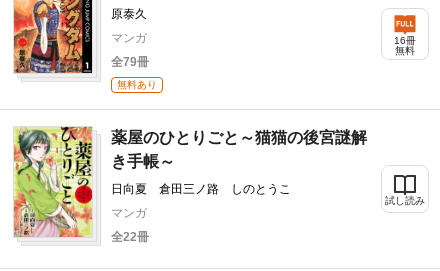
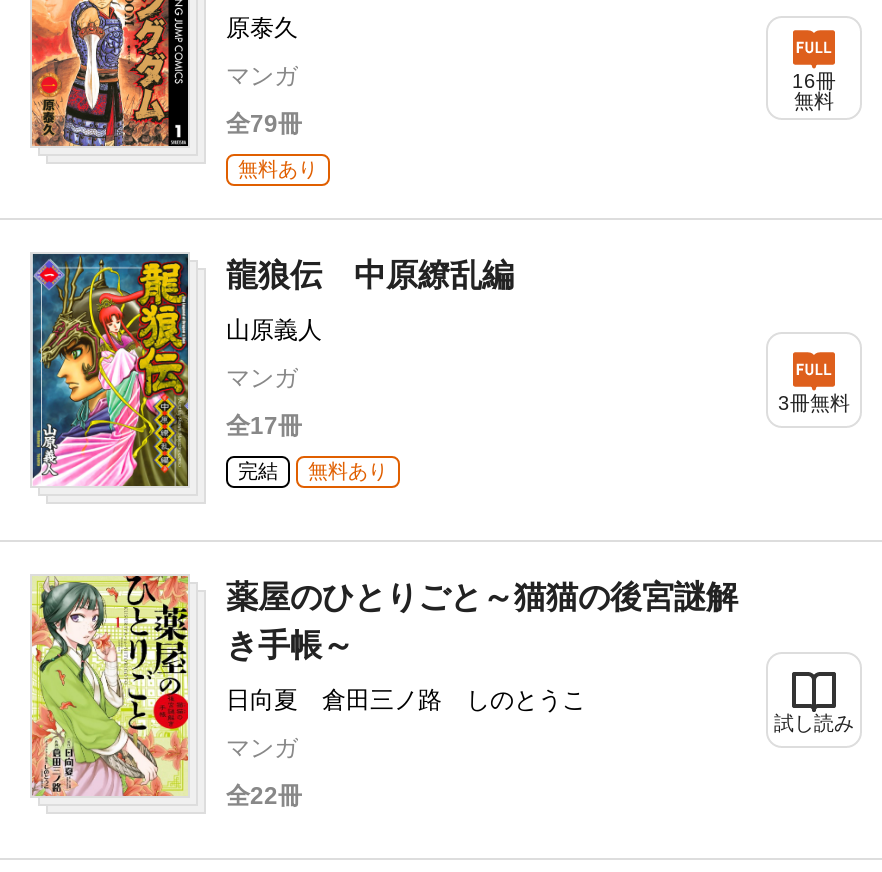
+ [image]
+ 龍狼伝 中原繚乱編
+ 山原義人
+ マンガ
+ 全17冊
+ 完結
+ 無料あり

+ 3冊無料
